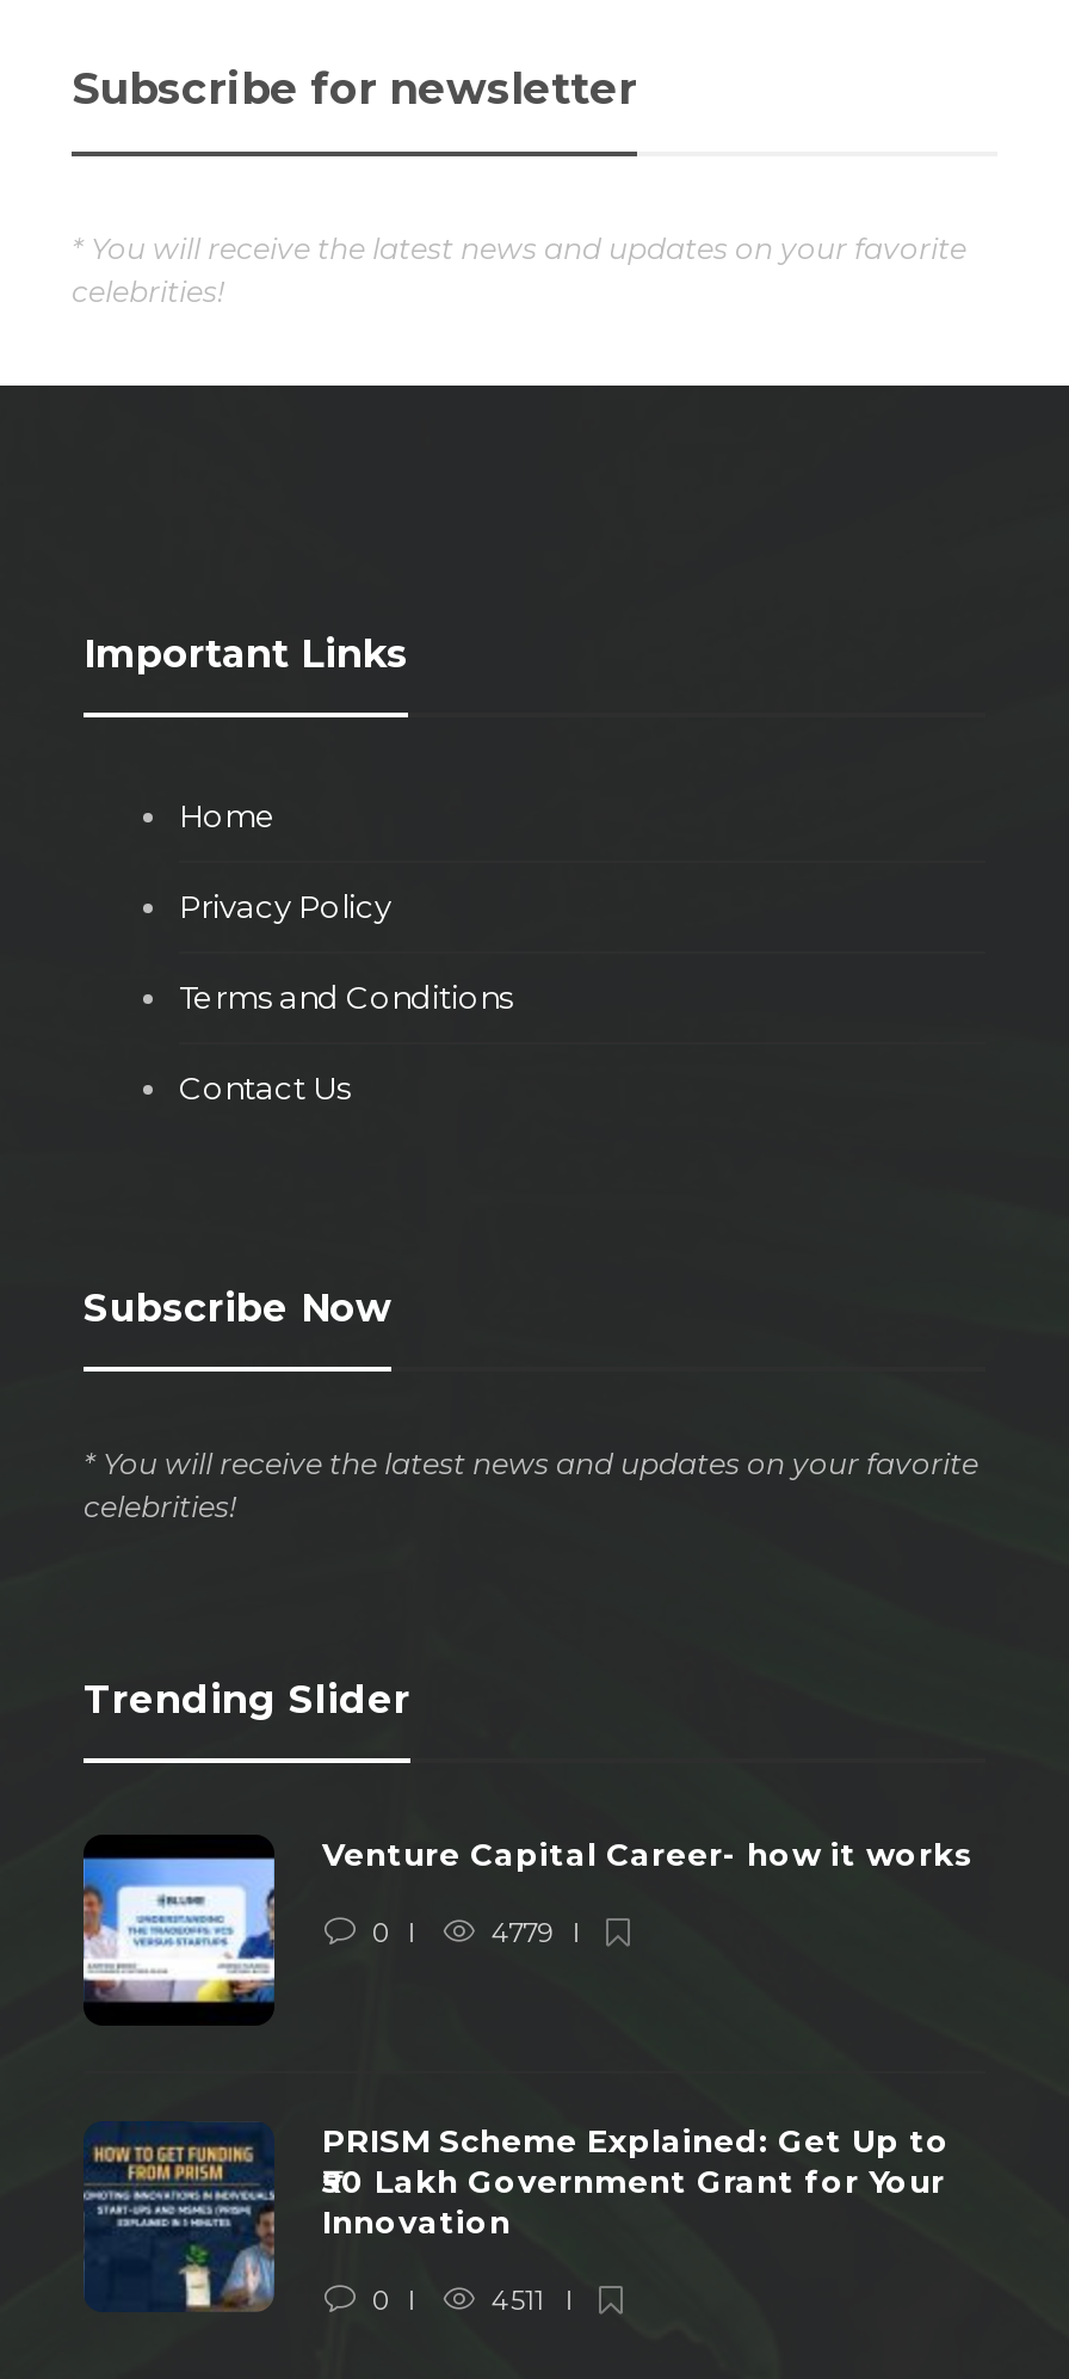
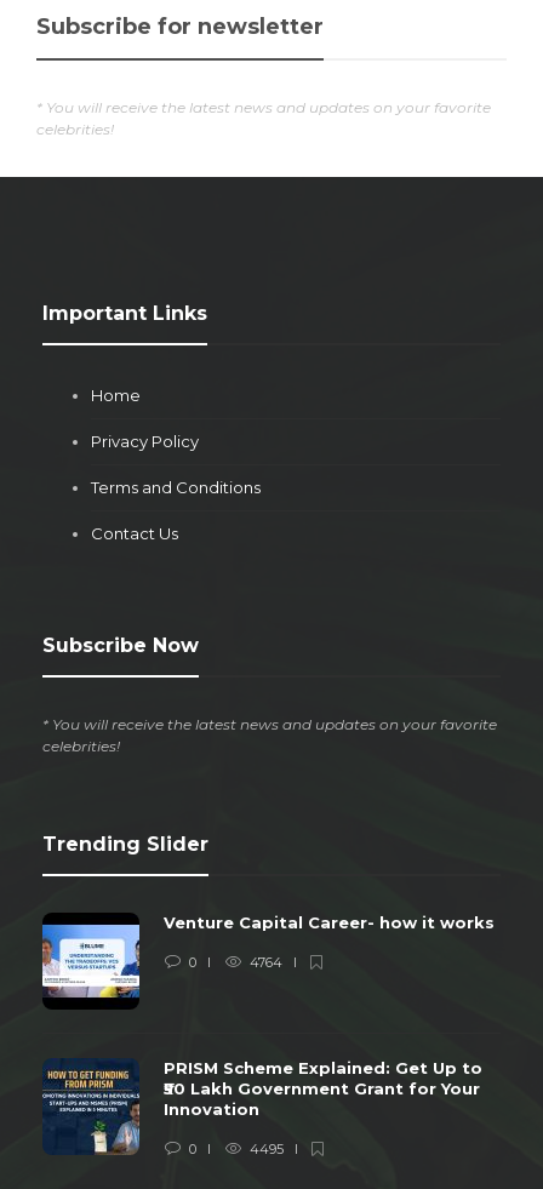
- 4779
+ 4764

- 4511
+ 4495
